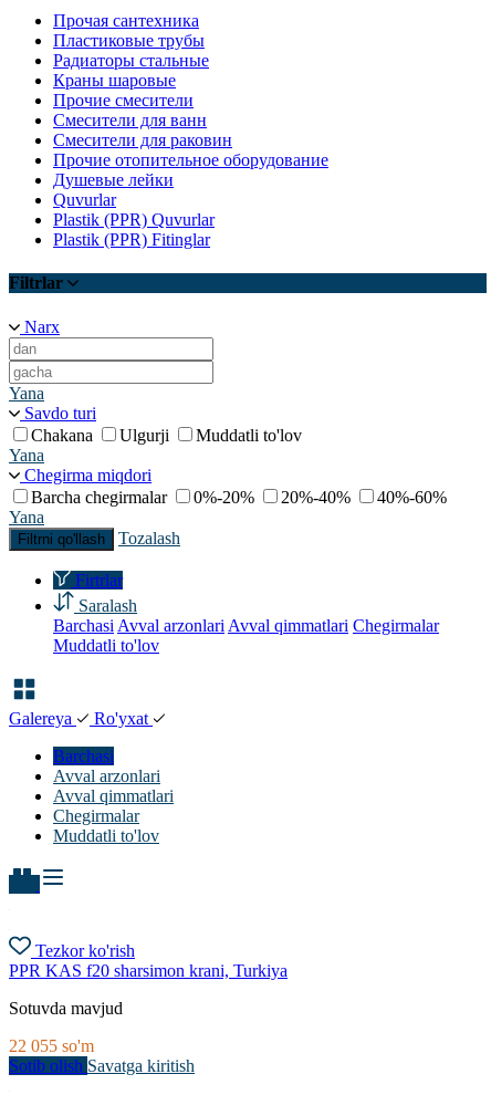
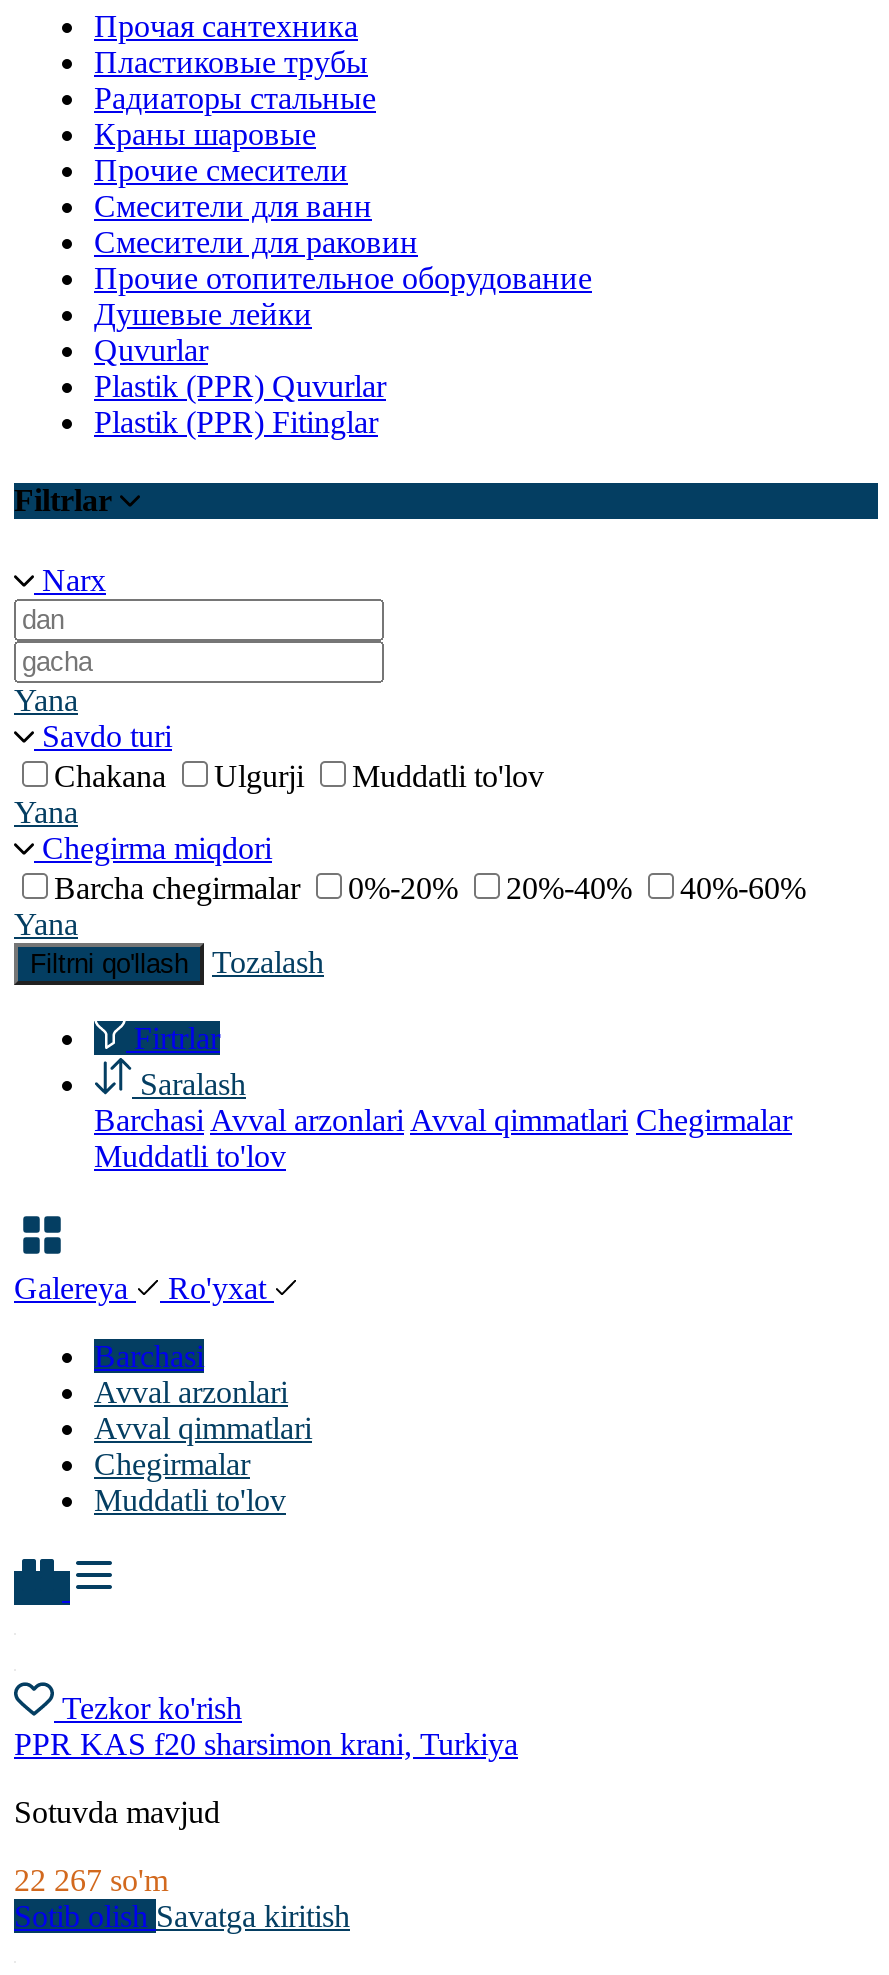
- 22 055 so'm
+ 22 267 so'm
